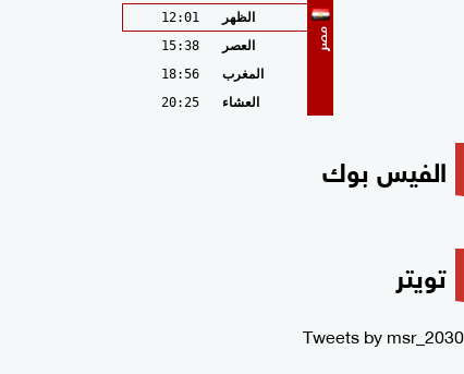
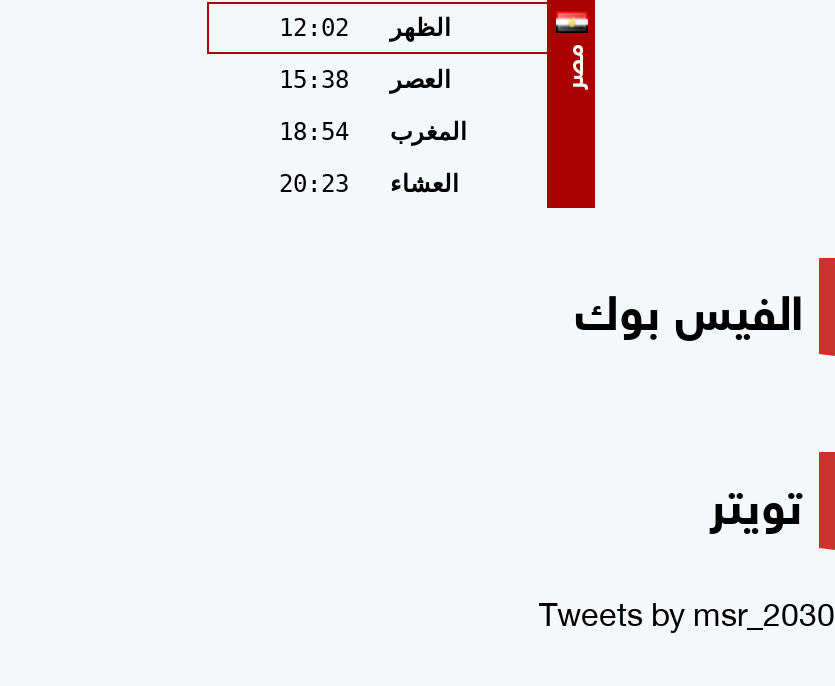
- الظهر 12:01
+ الظهر 12:02

- المغرب 18:56
+ المغرب 18:54

- العشاء 20:25
+ العشاء 20:23
